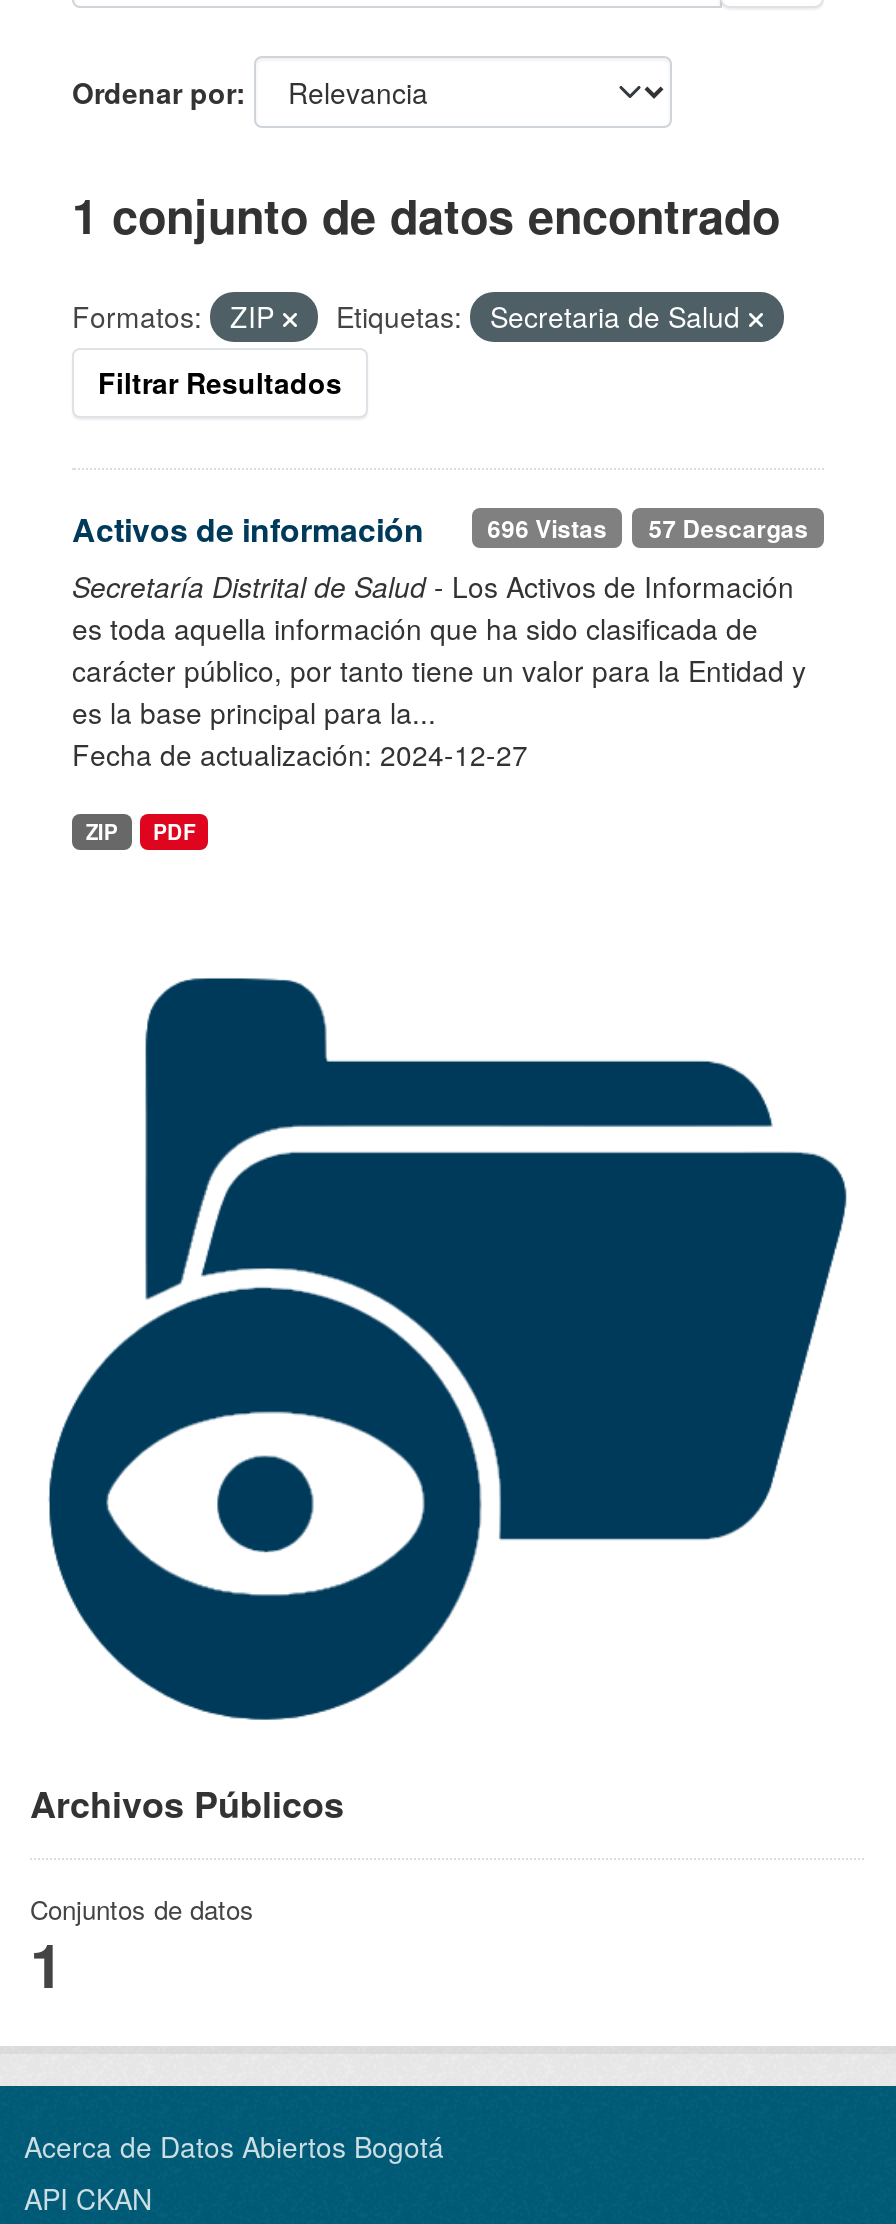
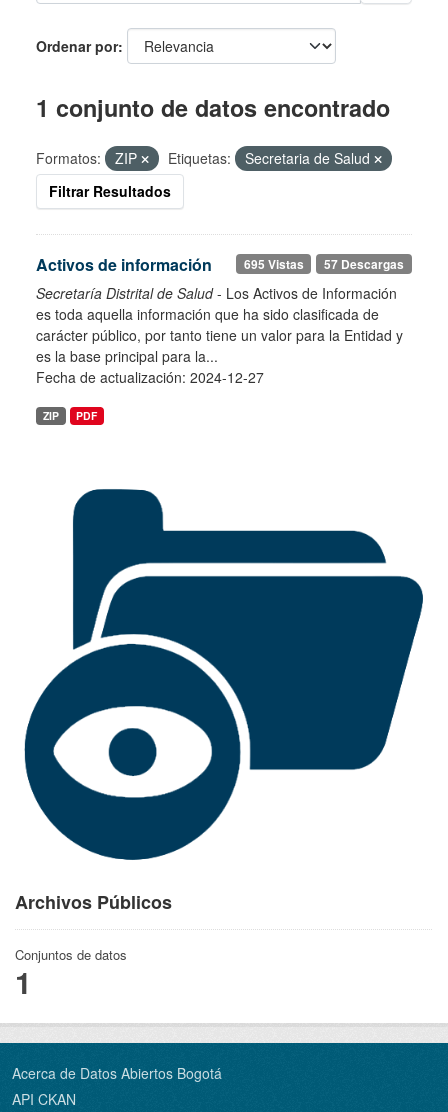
- Activos de información 696 Vistas 57 Descargas
+ Activos de información 695 Vistas 57 Descargas
